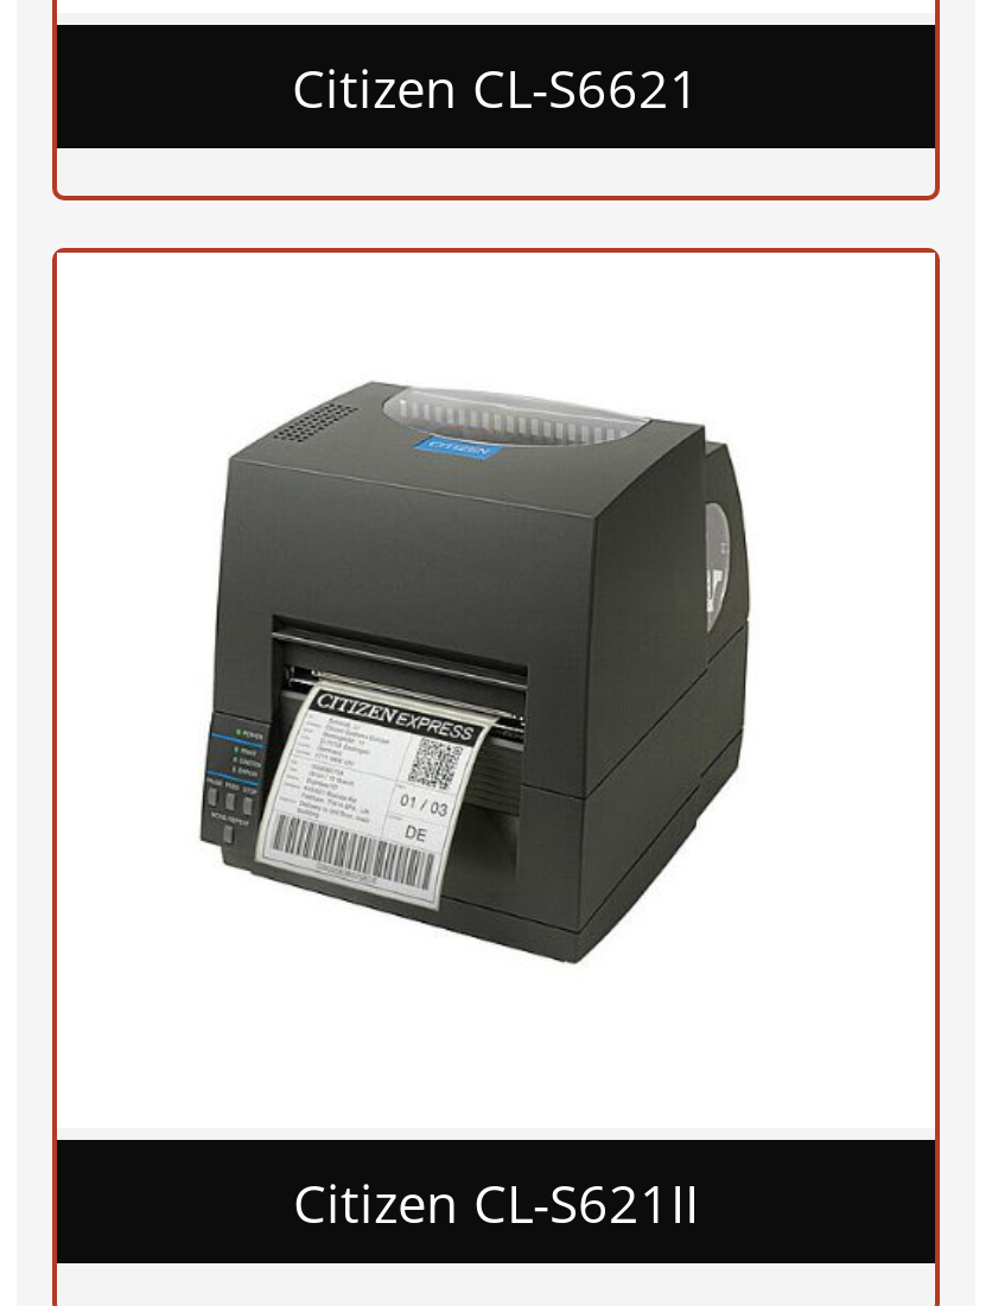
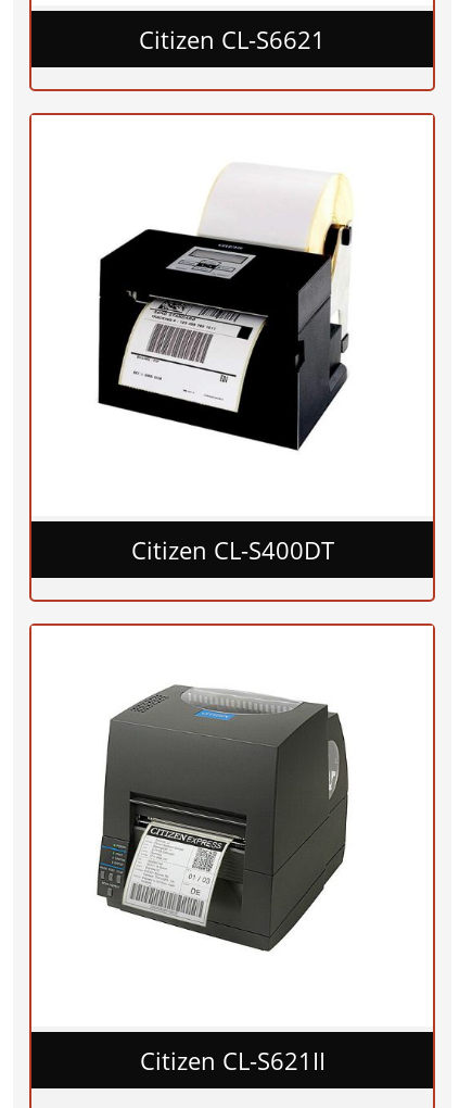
+ [image]

+ Citizen CL-S400DT
